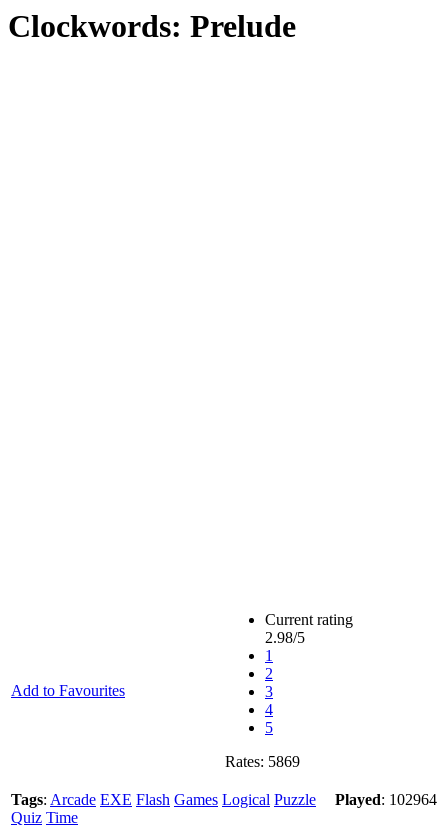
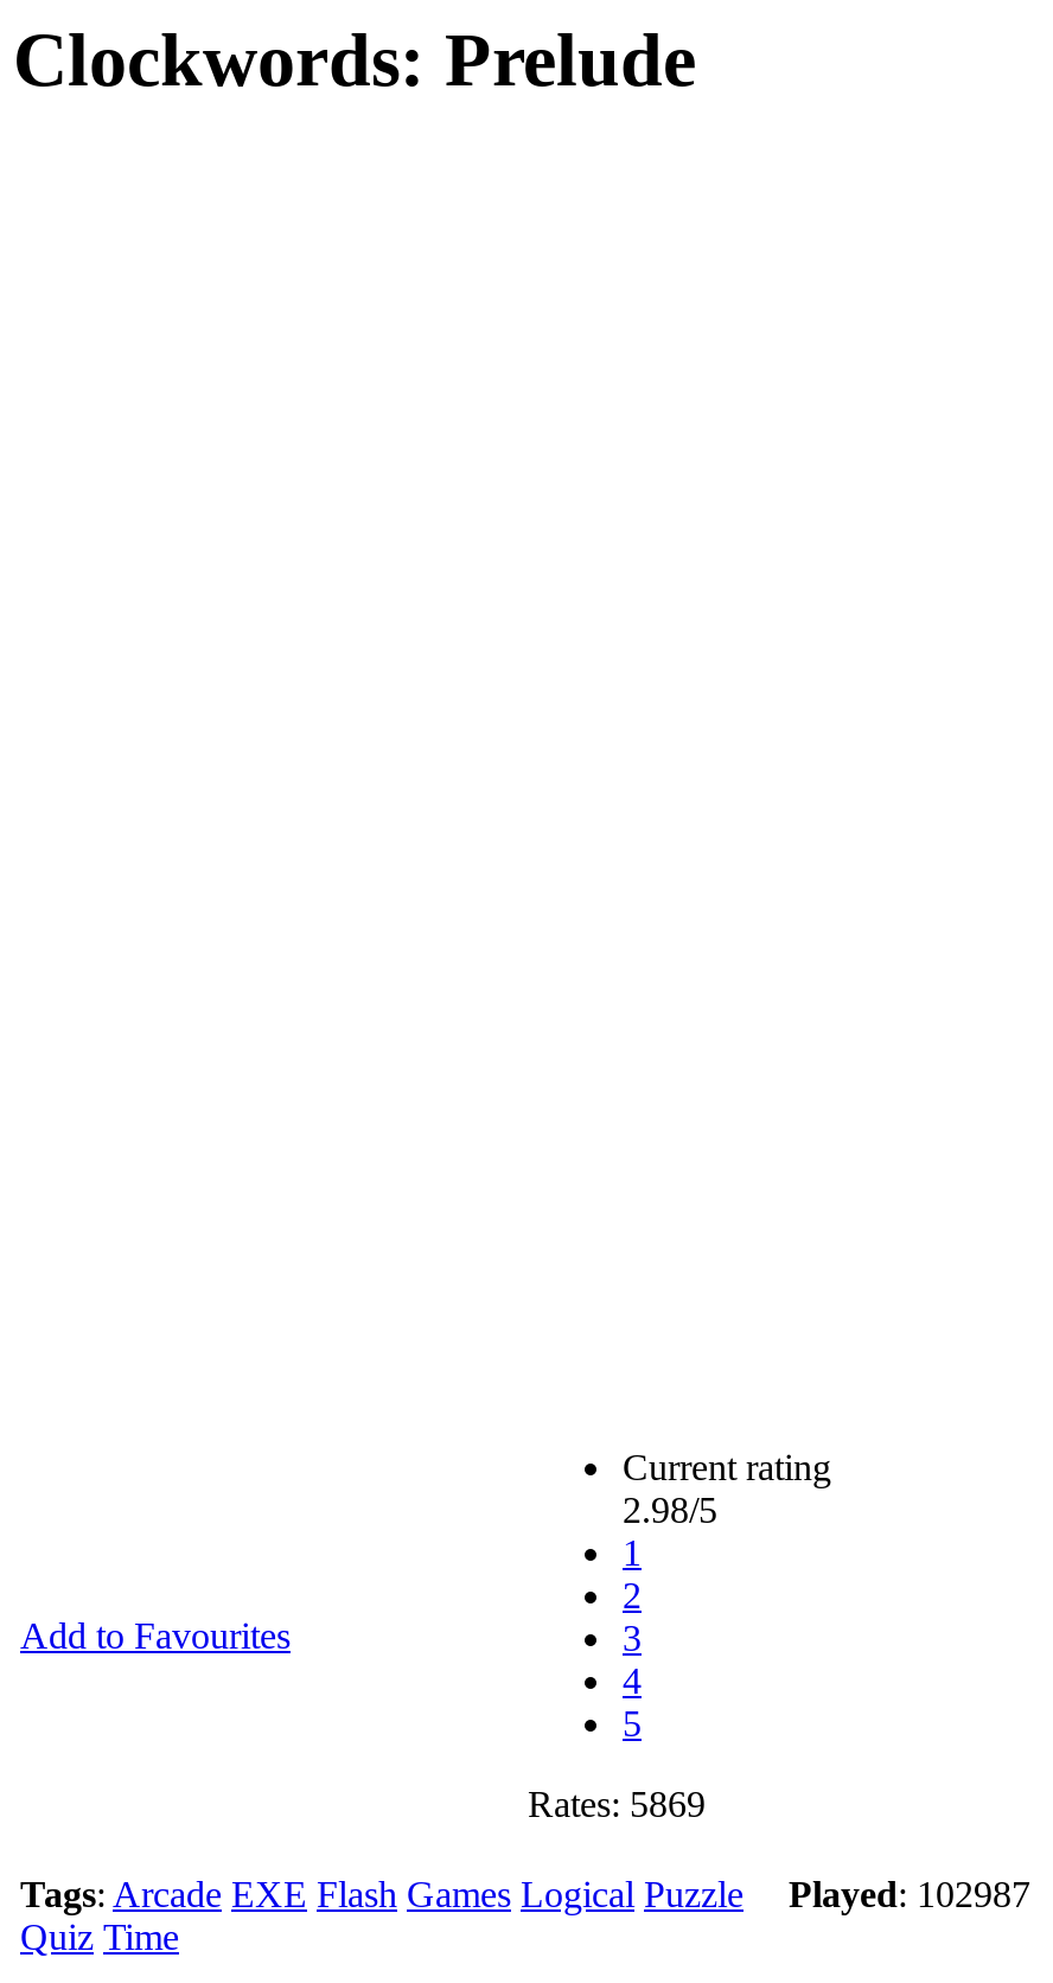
- Tags: Arcade EXE Flash Games Logical Puzzle Played: 102964
+ Tags: Arcade EXE Flash Games Logical Puzzle Played: 102987
